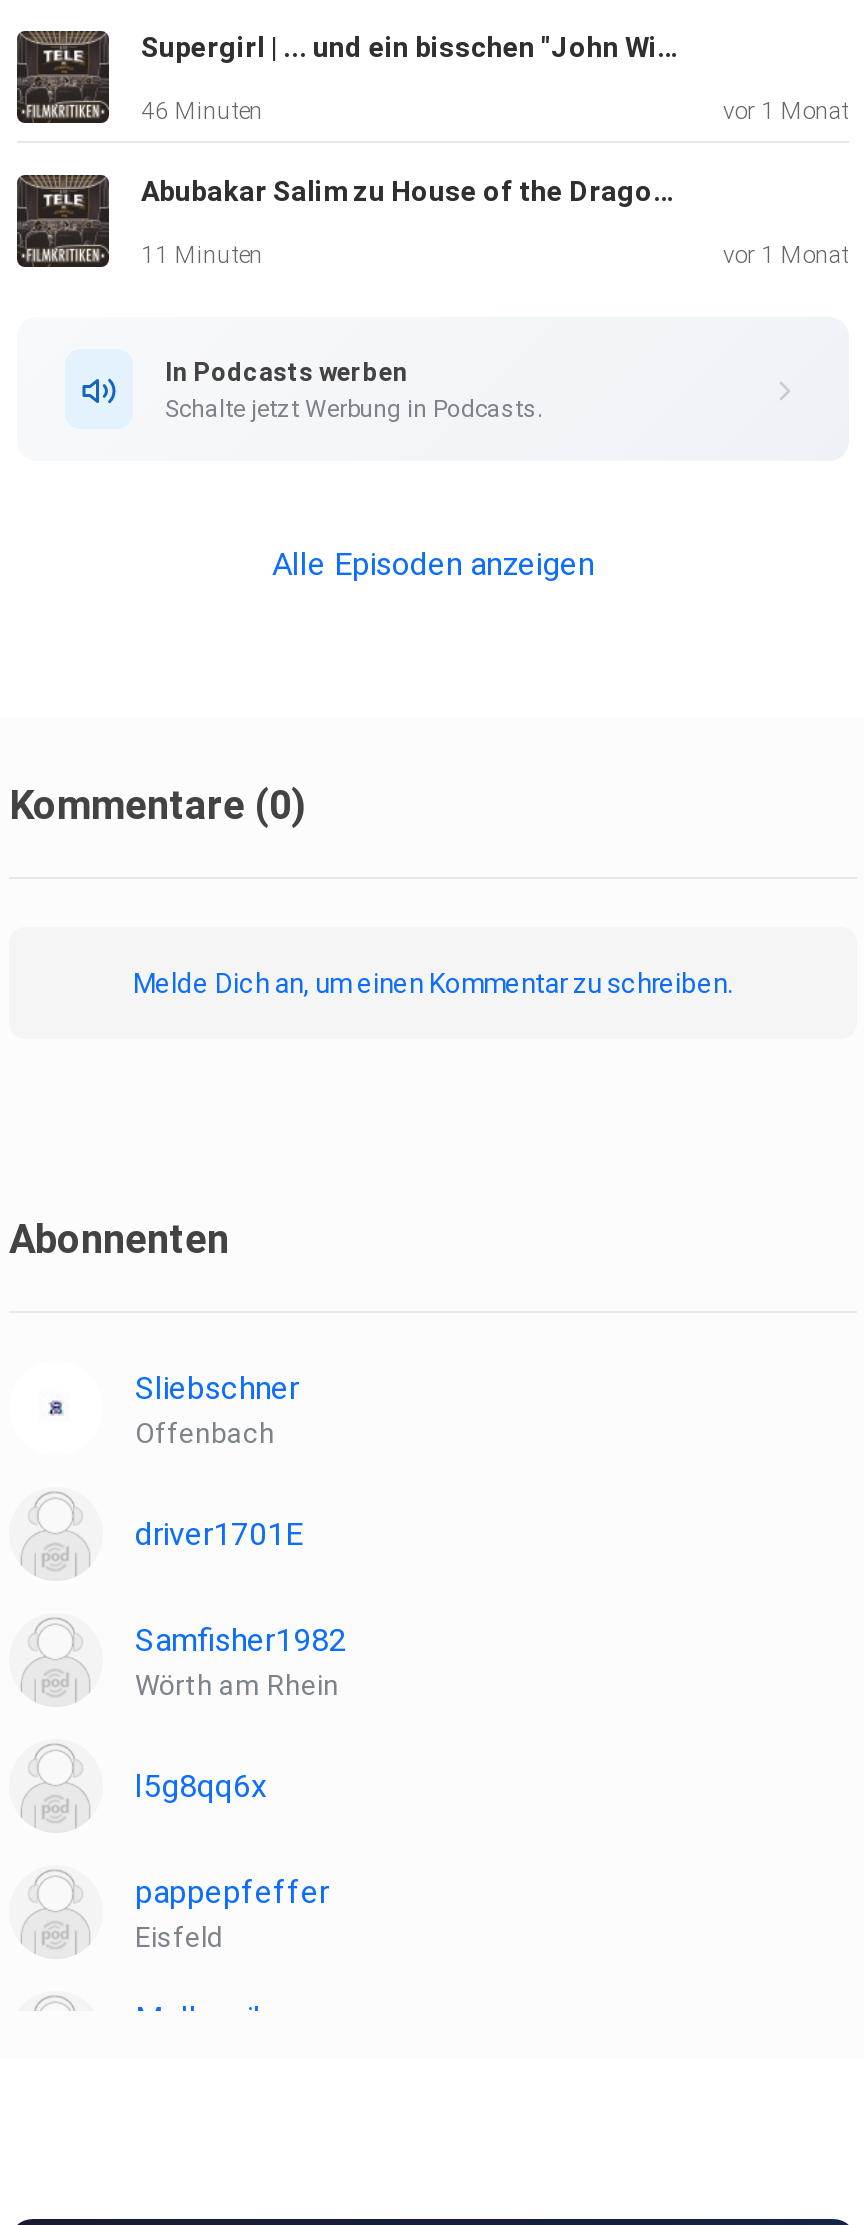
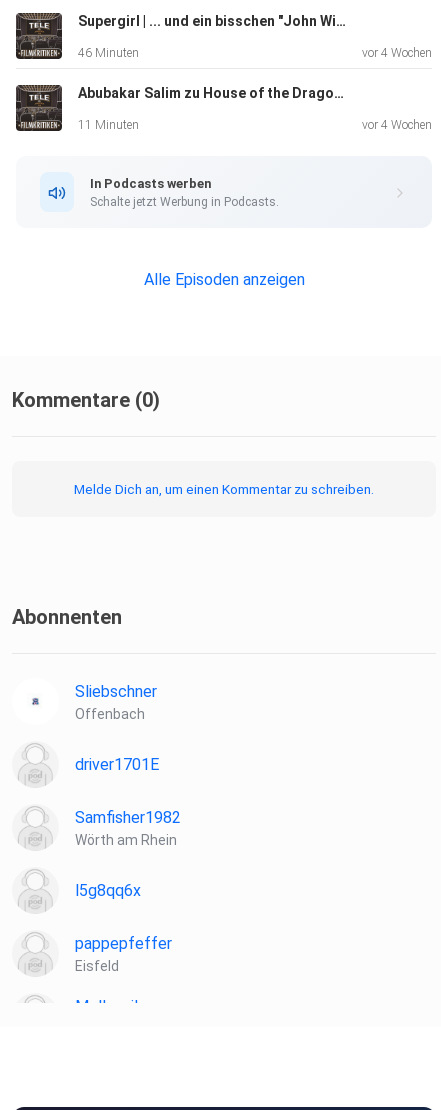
- vor 1 Monat
+ vor 4 Wochen

- vor 1 Monat
+ vor 4 Wochen
